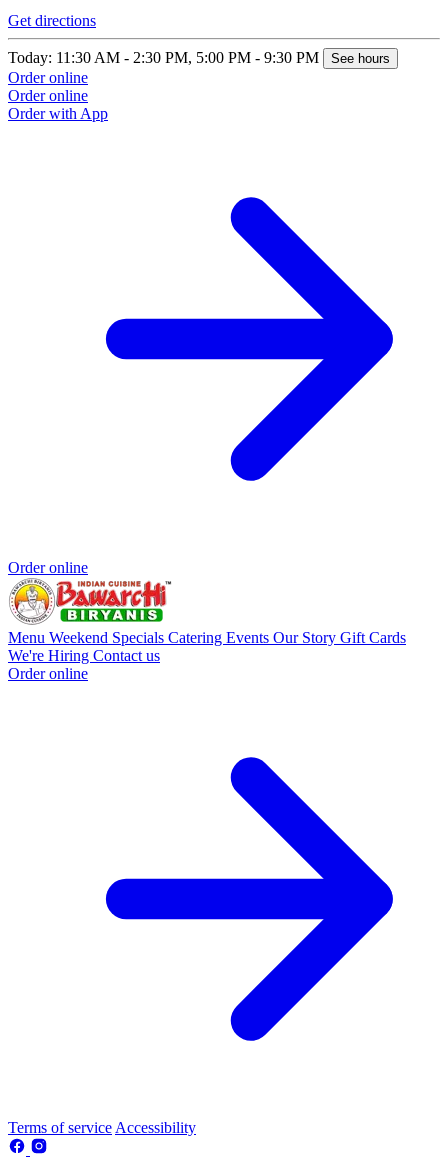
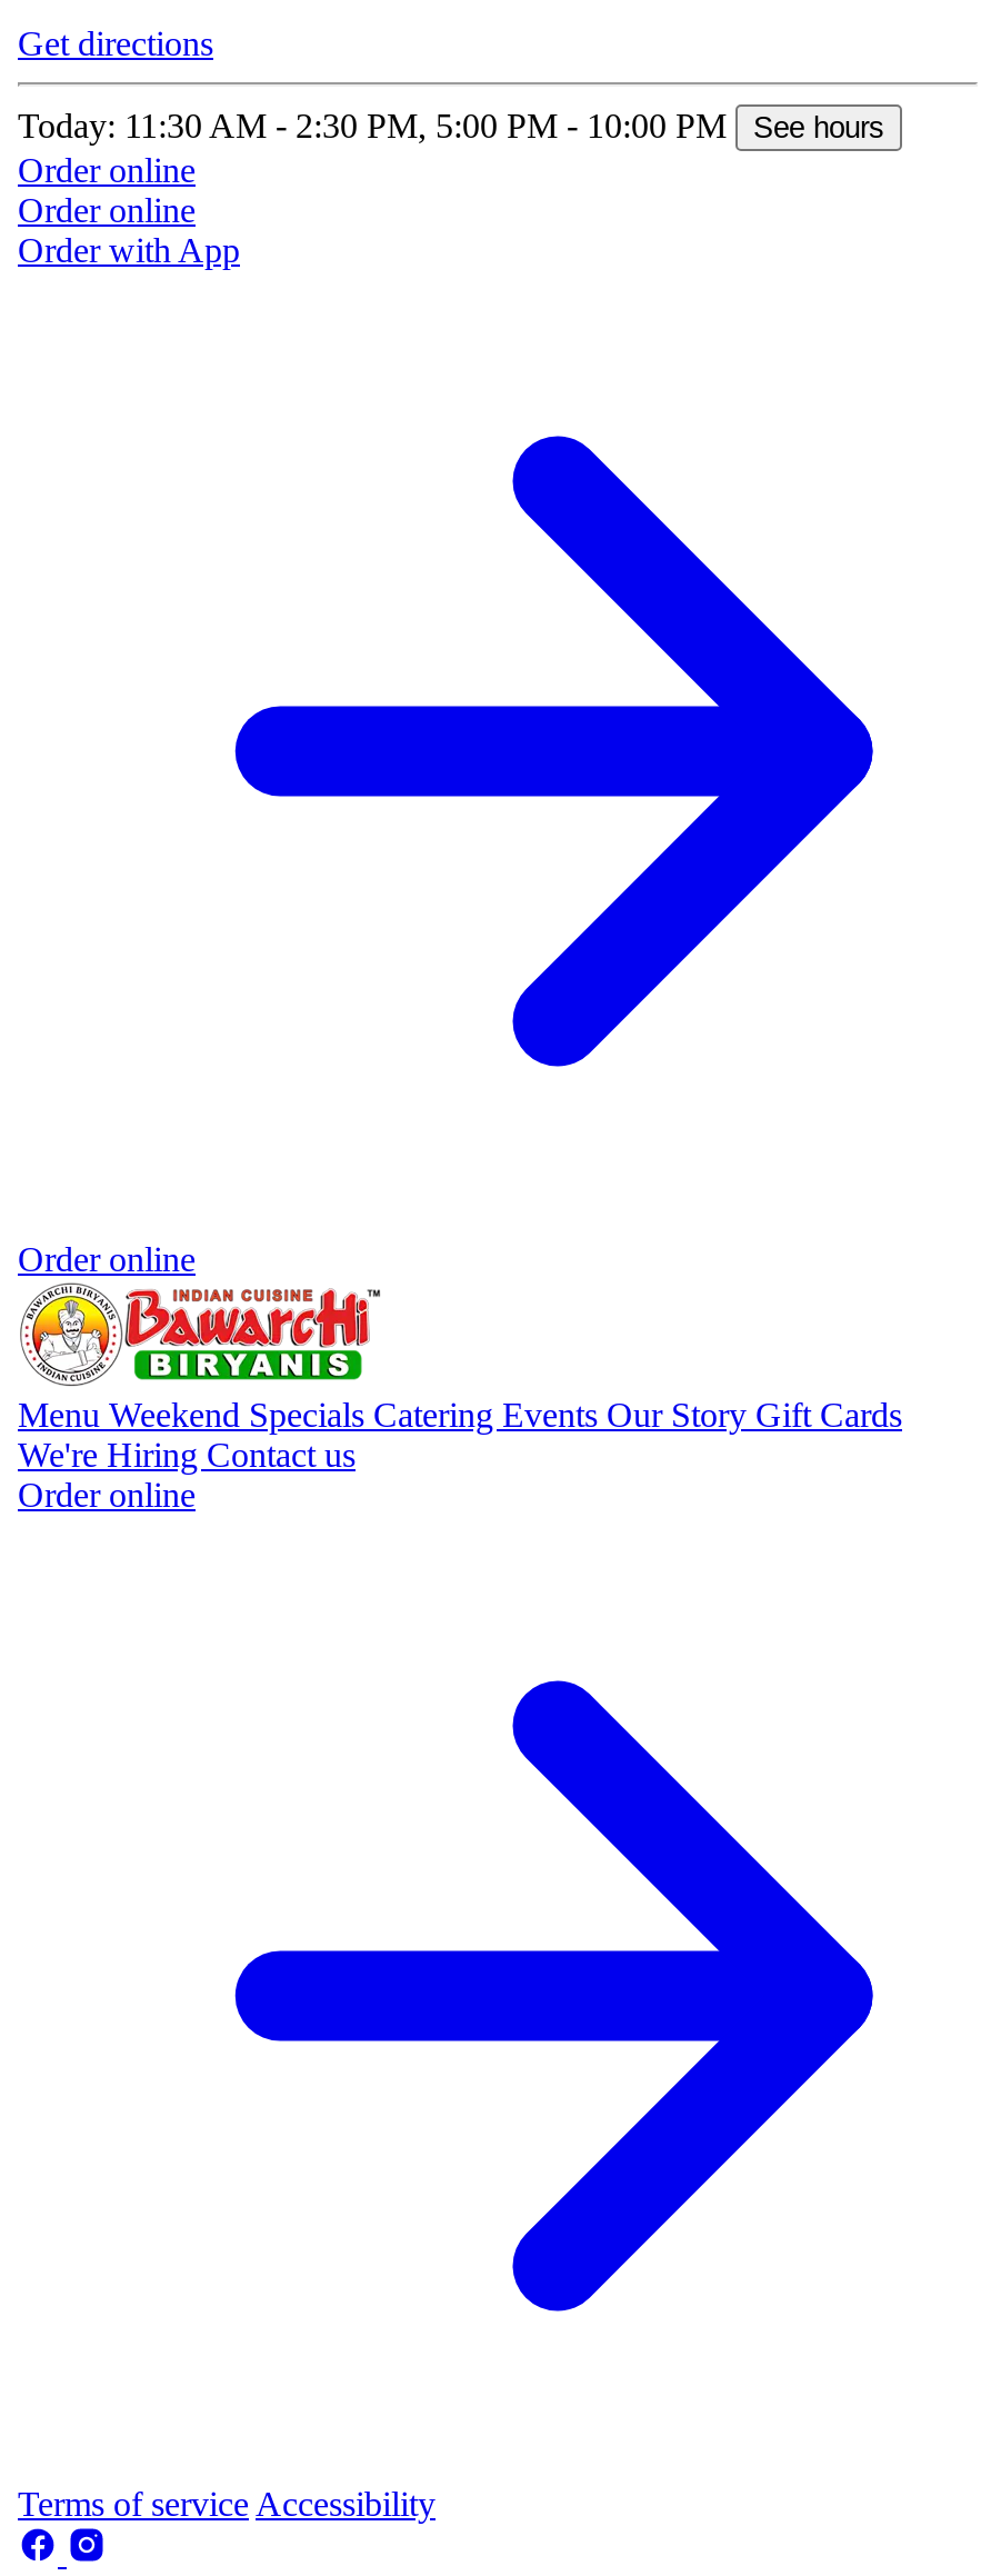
- Today: 11:30 AM - 2:30 PM, 5:00 PM - 9:30 PM
+ Today: 11:30 AM - 2:30 PM, 5:00 PM - 10:00 PM
